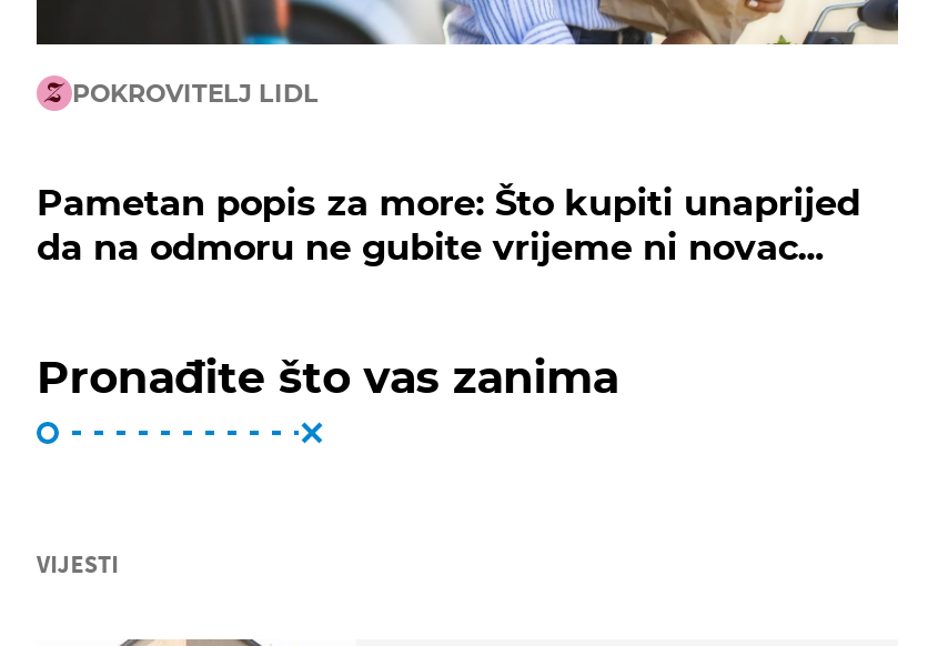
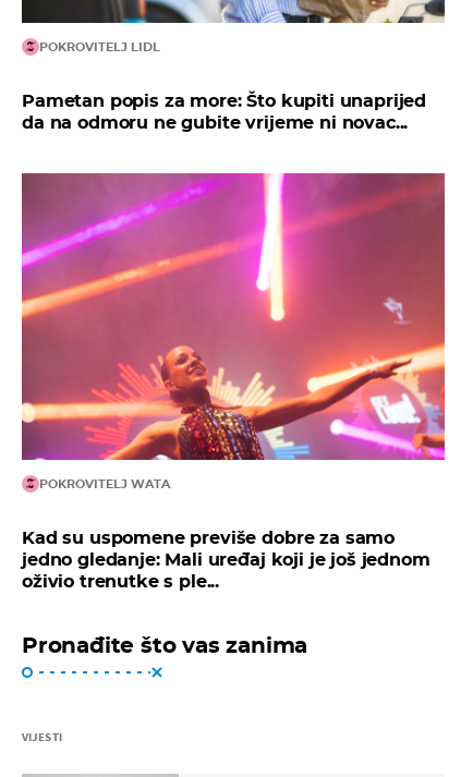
+ [image]
+ POKROVITELJ WATA
+ Kad su uspomene previše dobre za samo
+ jedno gledanje: Mali uređaj koji je još jednom
+ oživio trenutke s ple...
